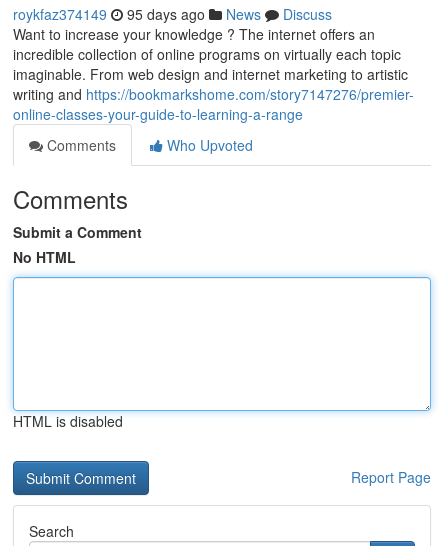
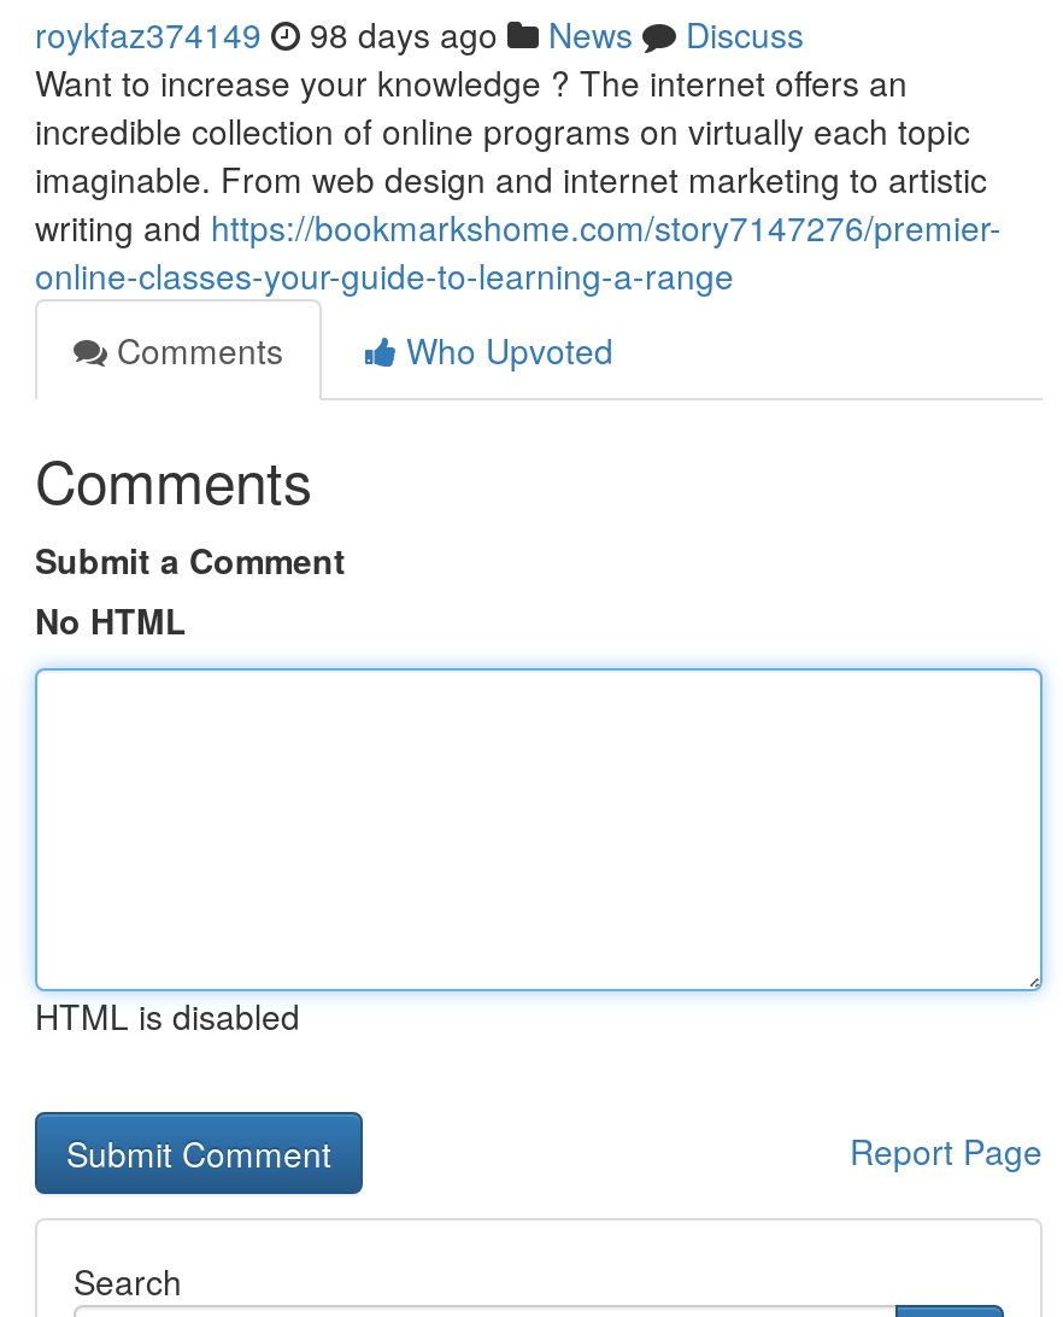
- roykfaz374149 95 days ago News Discuss
+ roykfaz374149 98 days ago News Discuss
